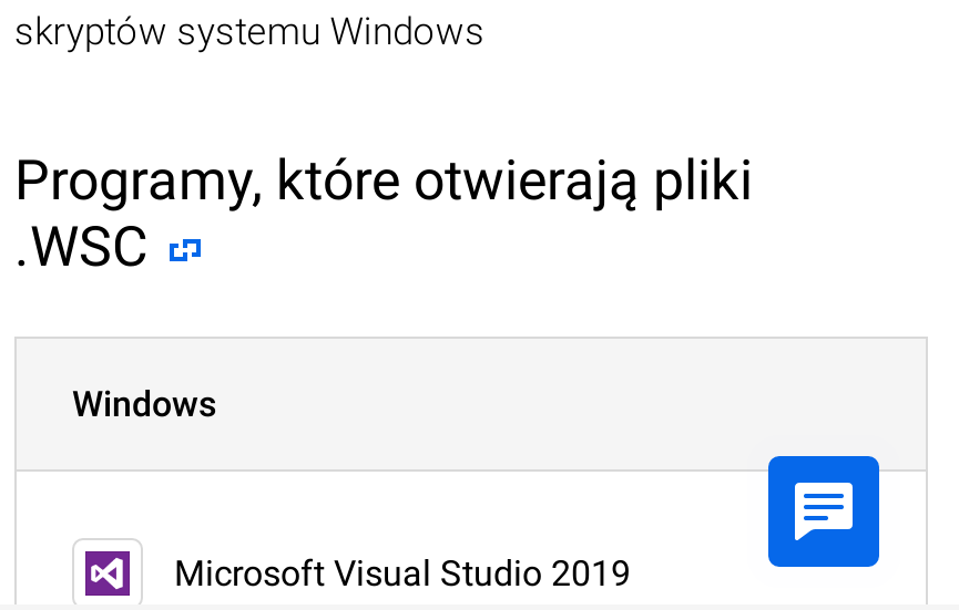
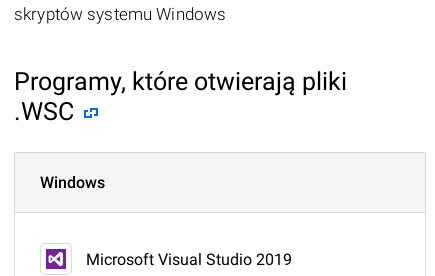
- [image]
